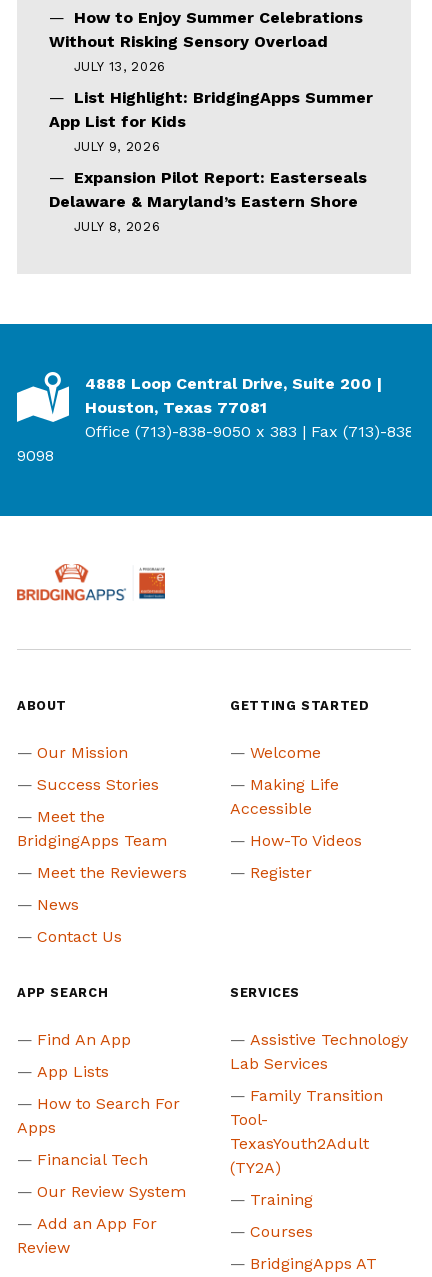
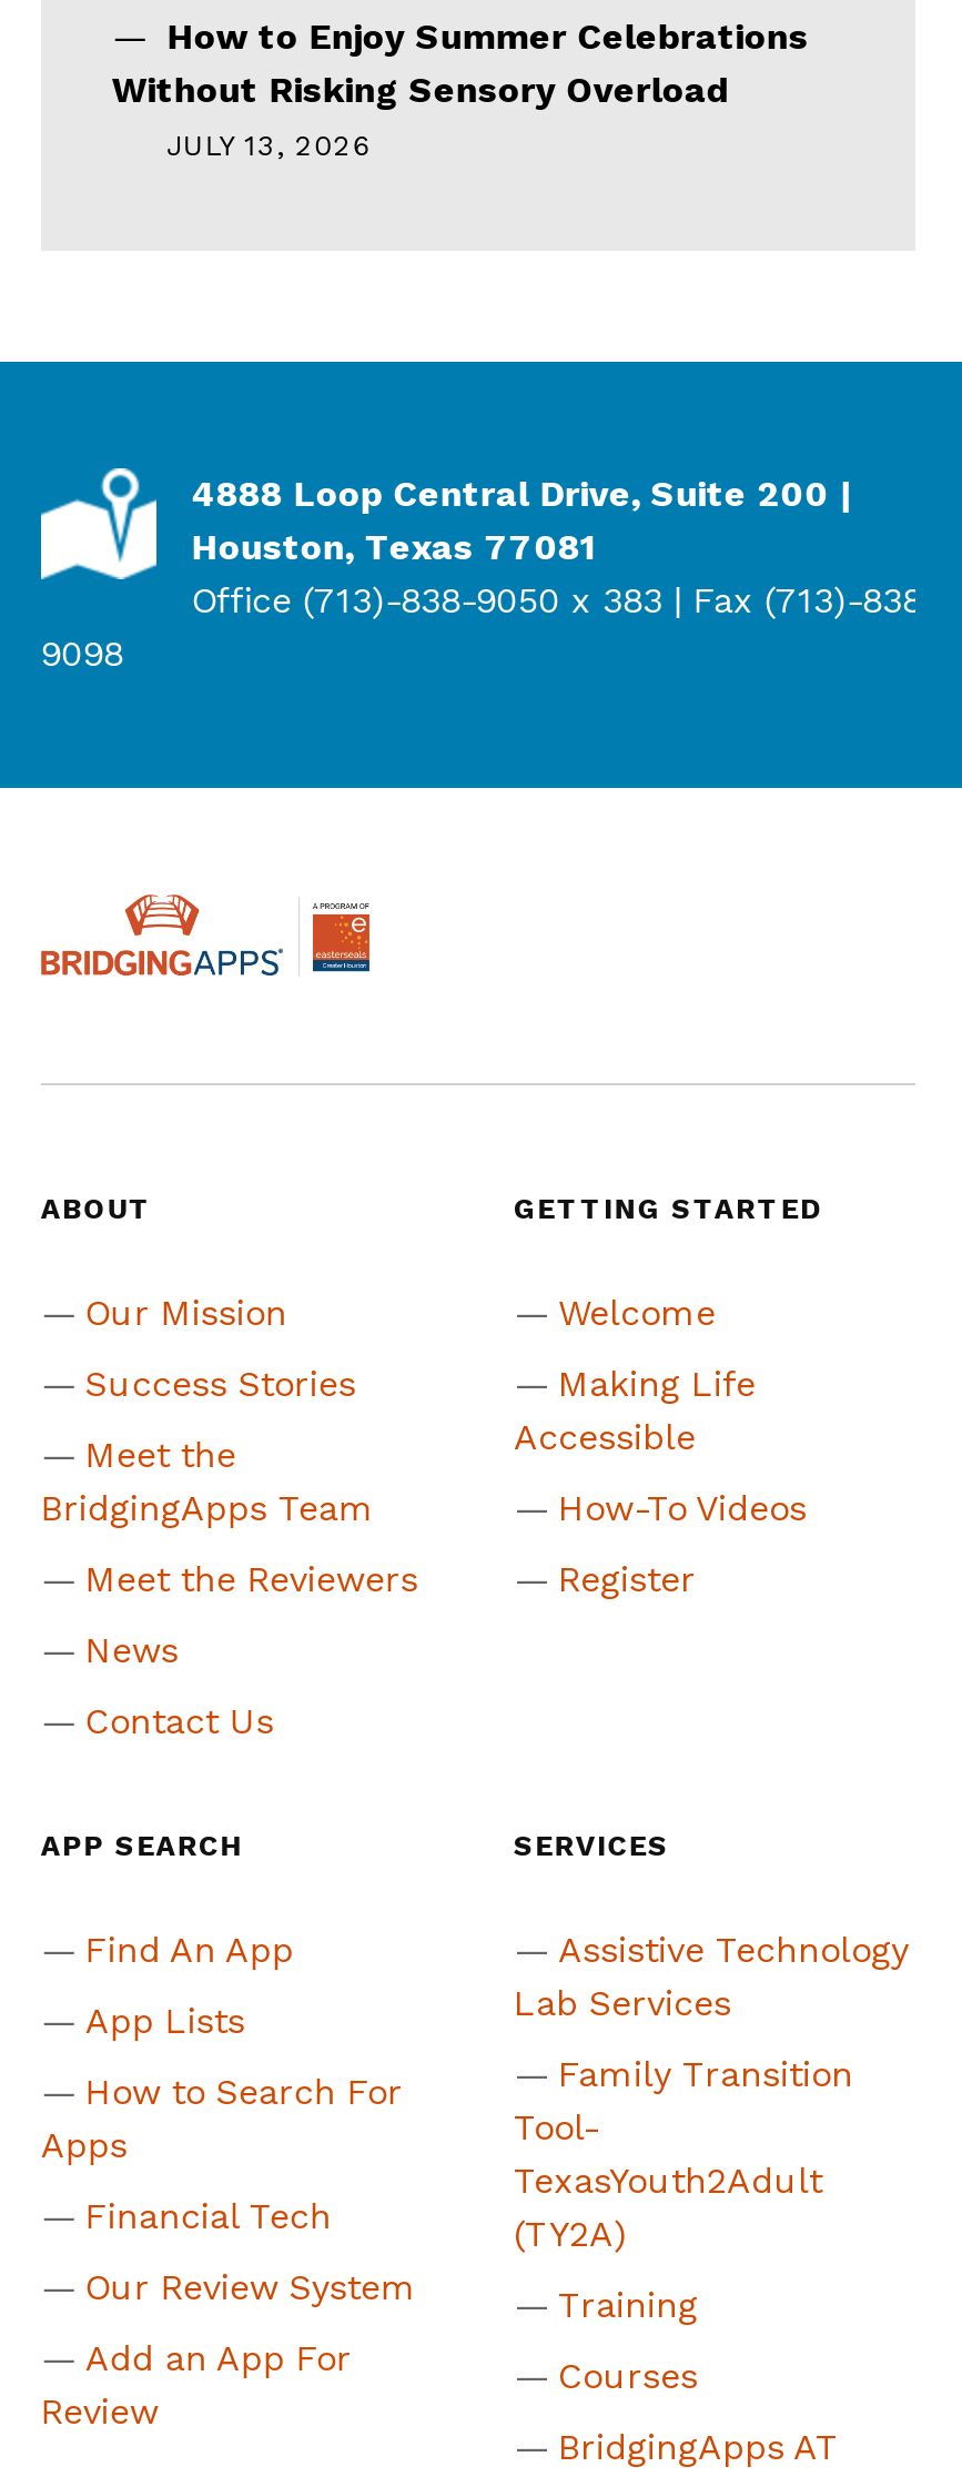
- List Highlight: BridgingApps Summer
- App List for Kids
- JULY 9, 2026
- Expansion Pilot Report: Easterseals
- Delaware & Maryland’s Eastern Shore
- JULY 8, 2026
